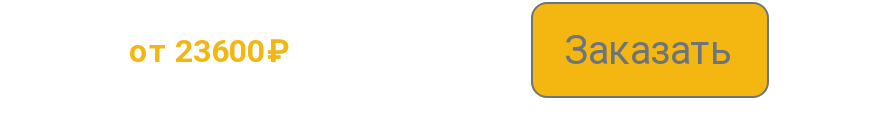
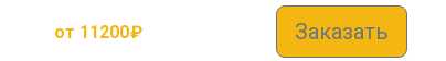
- от 23600₽
+ от 11200₽
